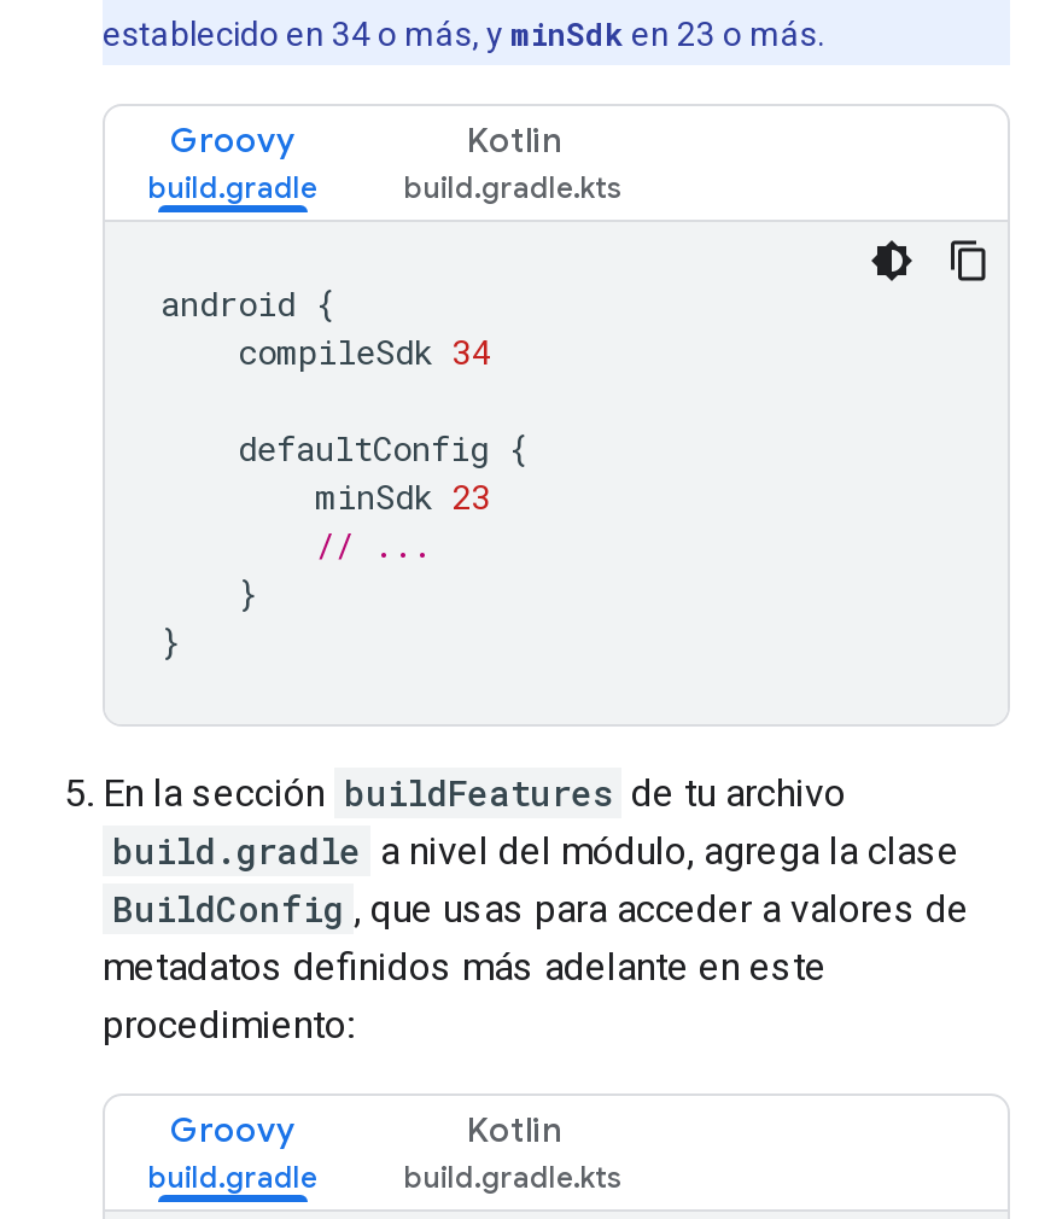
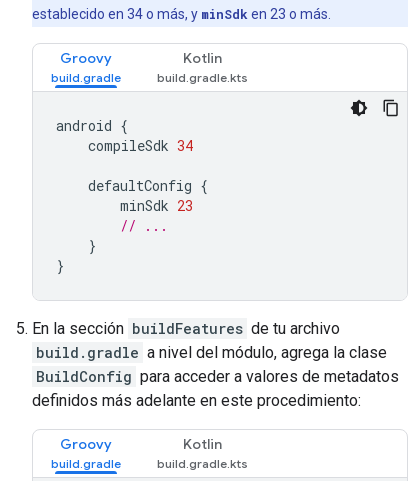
- BuildConfig , que usas para acceder a valores de
- metadatos definidos más adelante en este
- procedimiento:
+ BuildConfig para acceder a valores de metadatos
+ definidos más adelante en este procedimiento:
